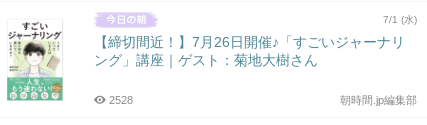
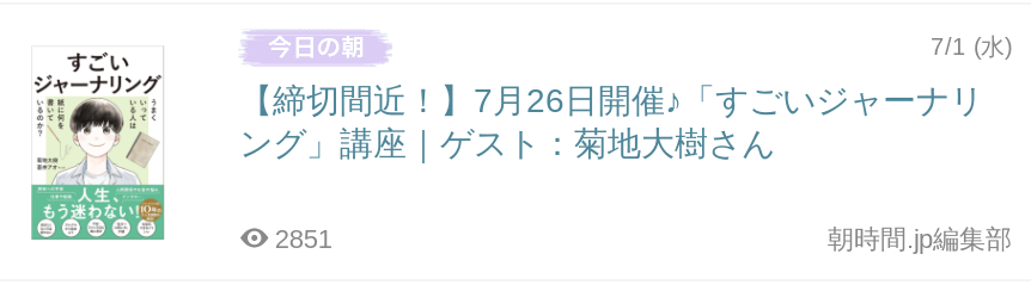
- 2528
+ 2851
